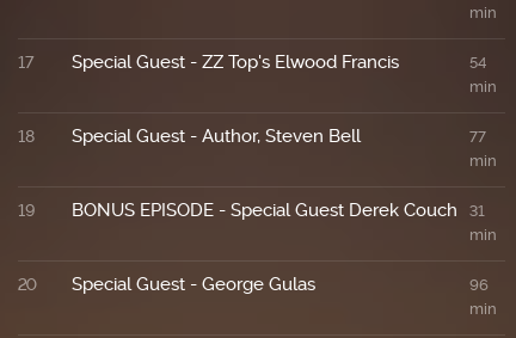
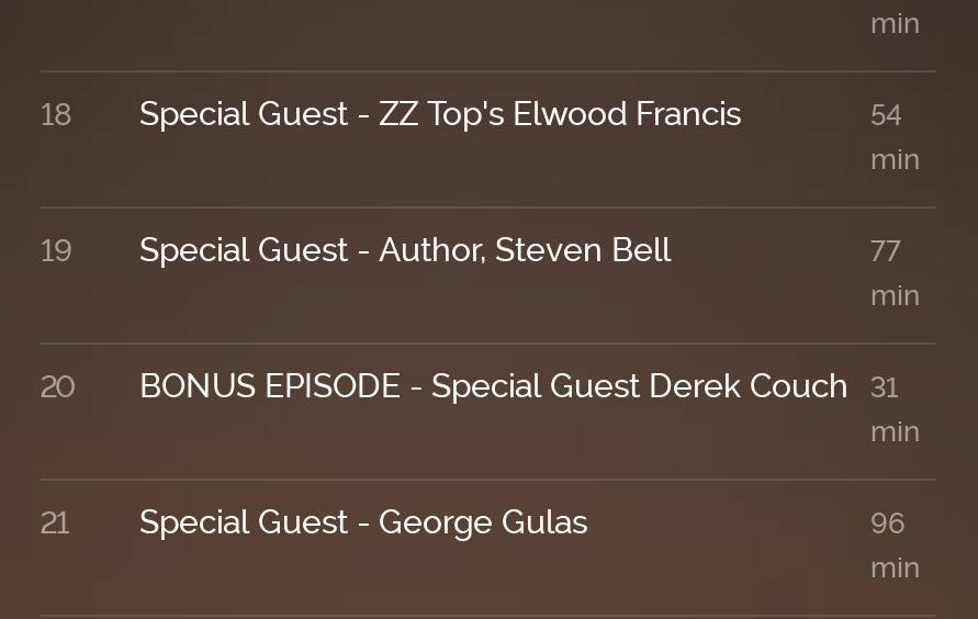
- 17 Special Guest - ZZ Top's Elwood Francis
+ 18 Special Guest - ZZ Top's Elwood Francis

- 18 Special Guest - Author, Steven Bell
+ 19 Special Guest - Author, Steven Bell

- 19 BONUS EPISODE - Special Guest Derek Couch 31
+ 20 BONUS EPISODE - Special Guest Derek Couch 31

- 20 Special Guest - George Gulas
+ 21 Special Guest - George Gulas
